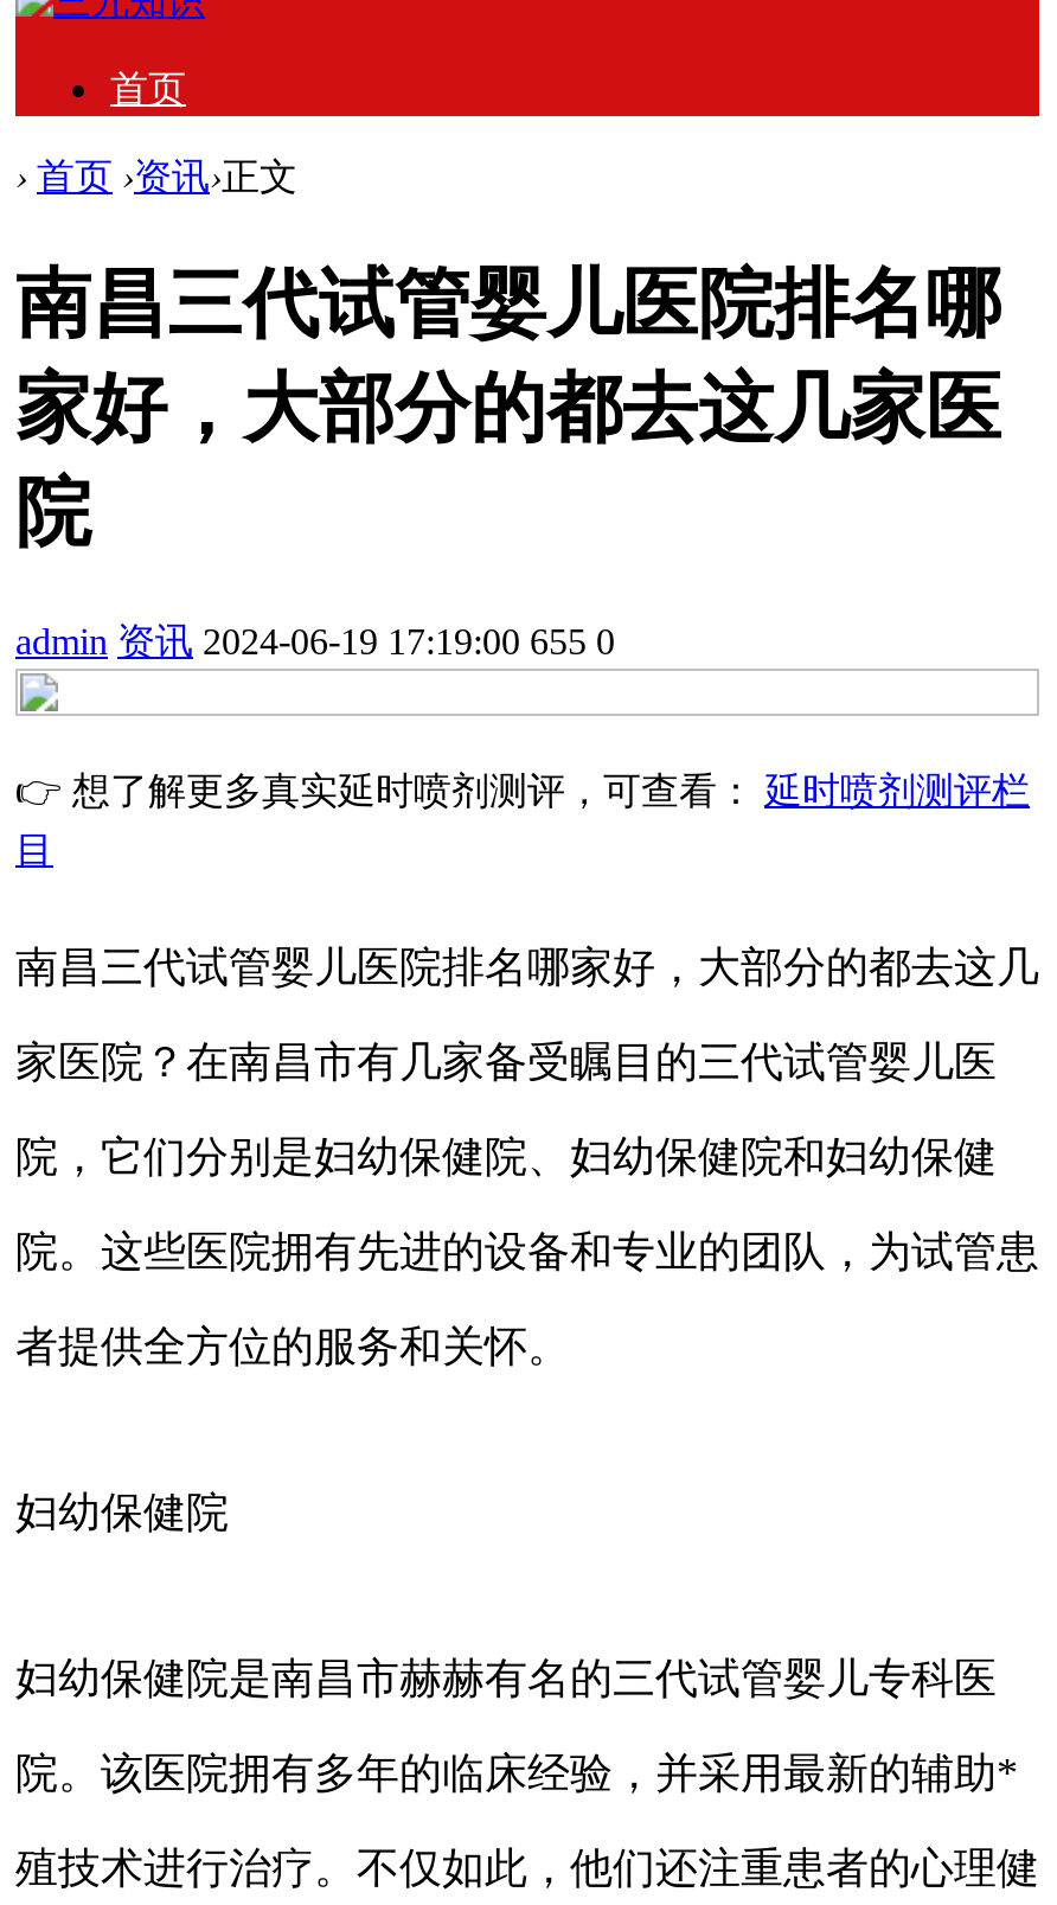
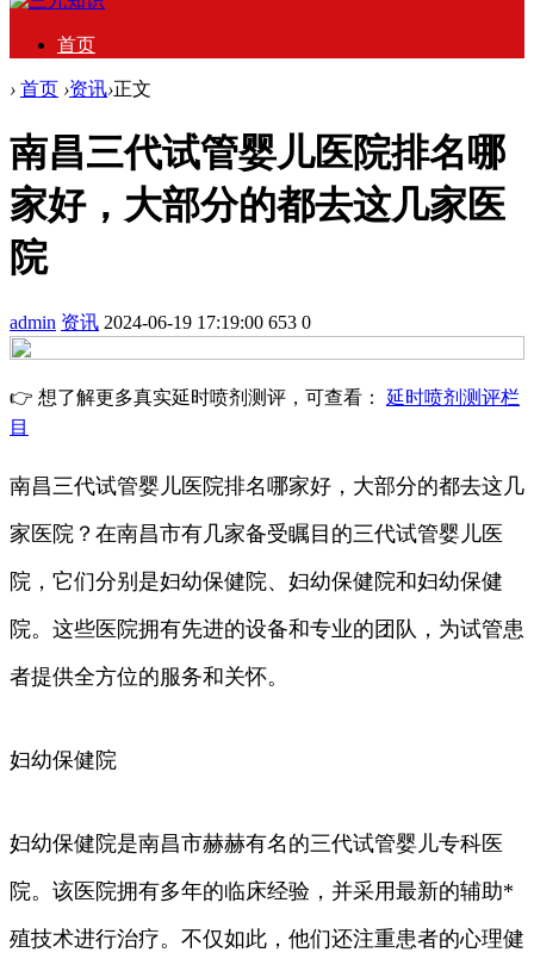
- admin 资讯 2024-06-19 17:19:00 655 0
+ admin 资讯 2024-06-19 17:19:00 653 0
